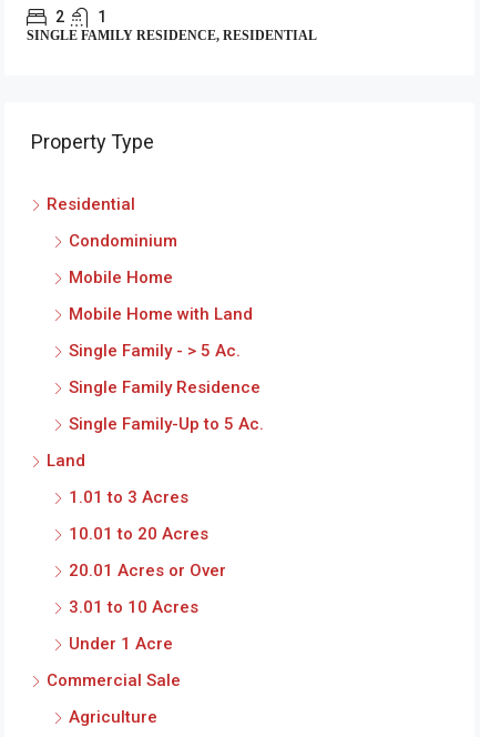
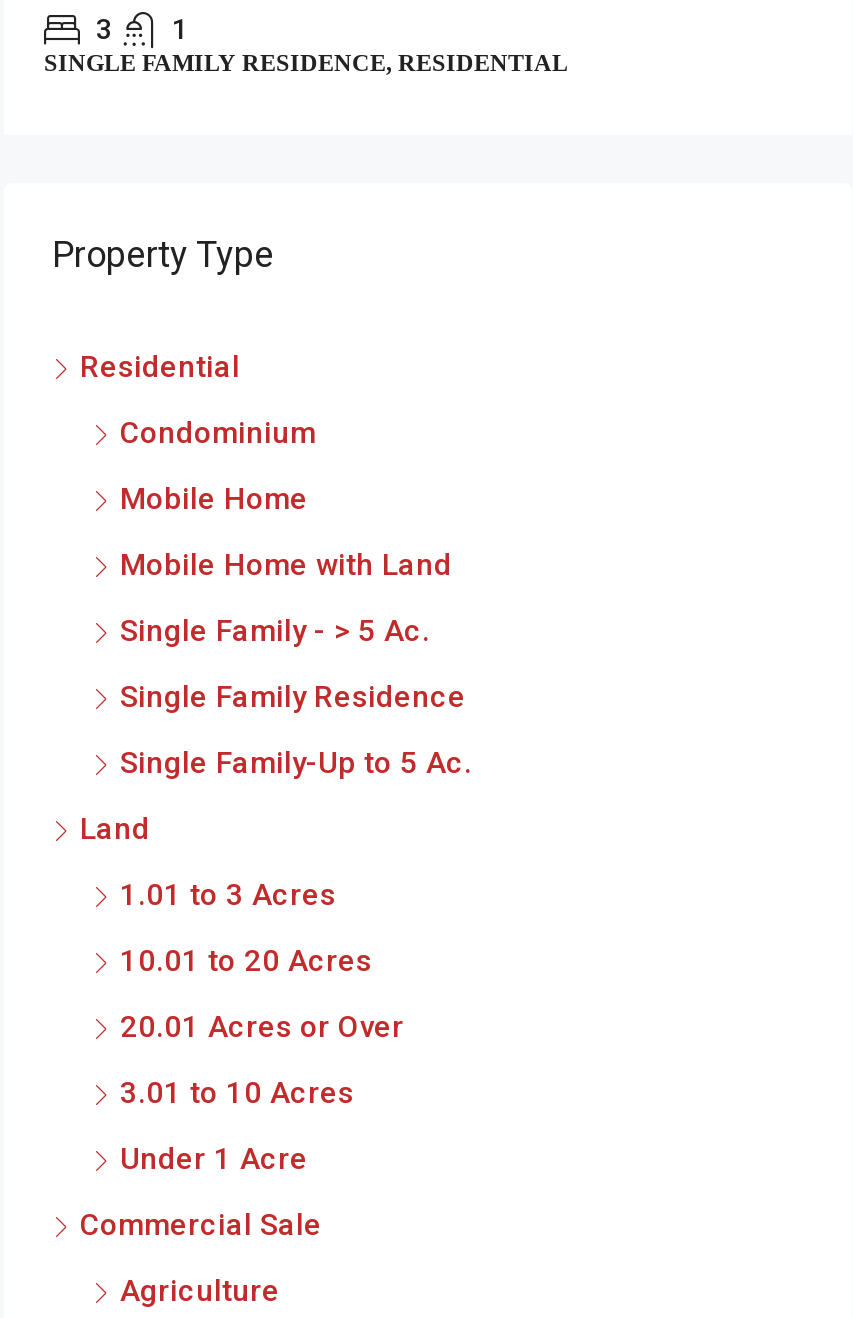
- 2 1
+ 3 1
